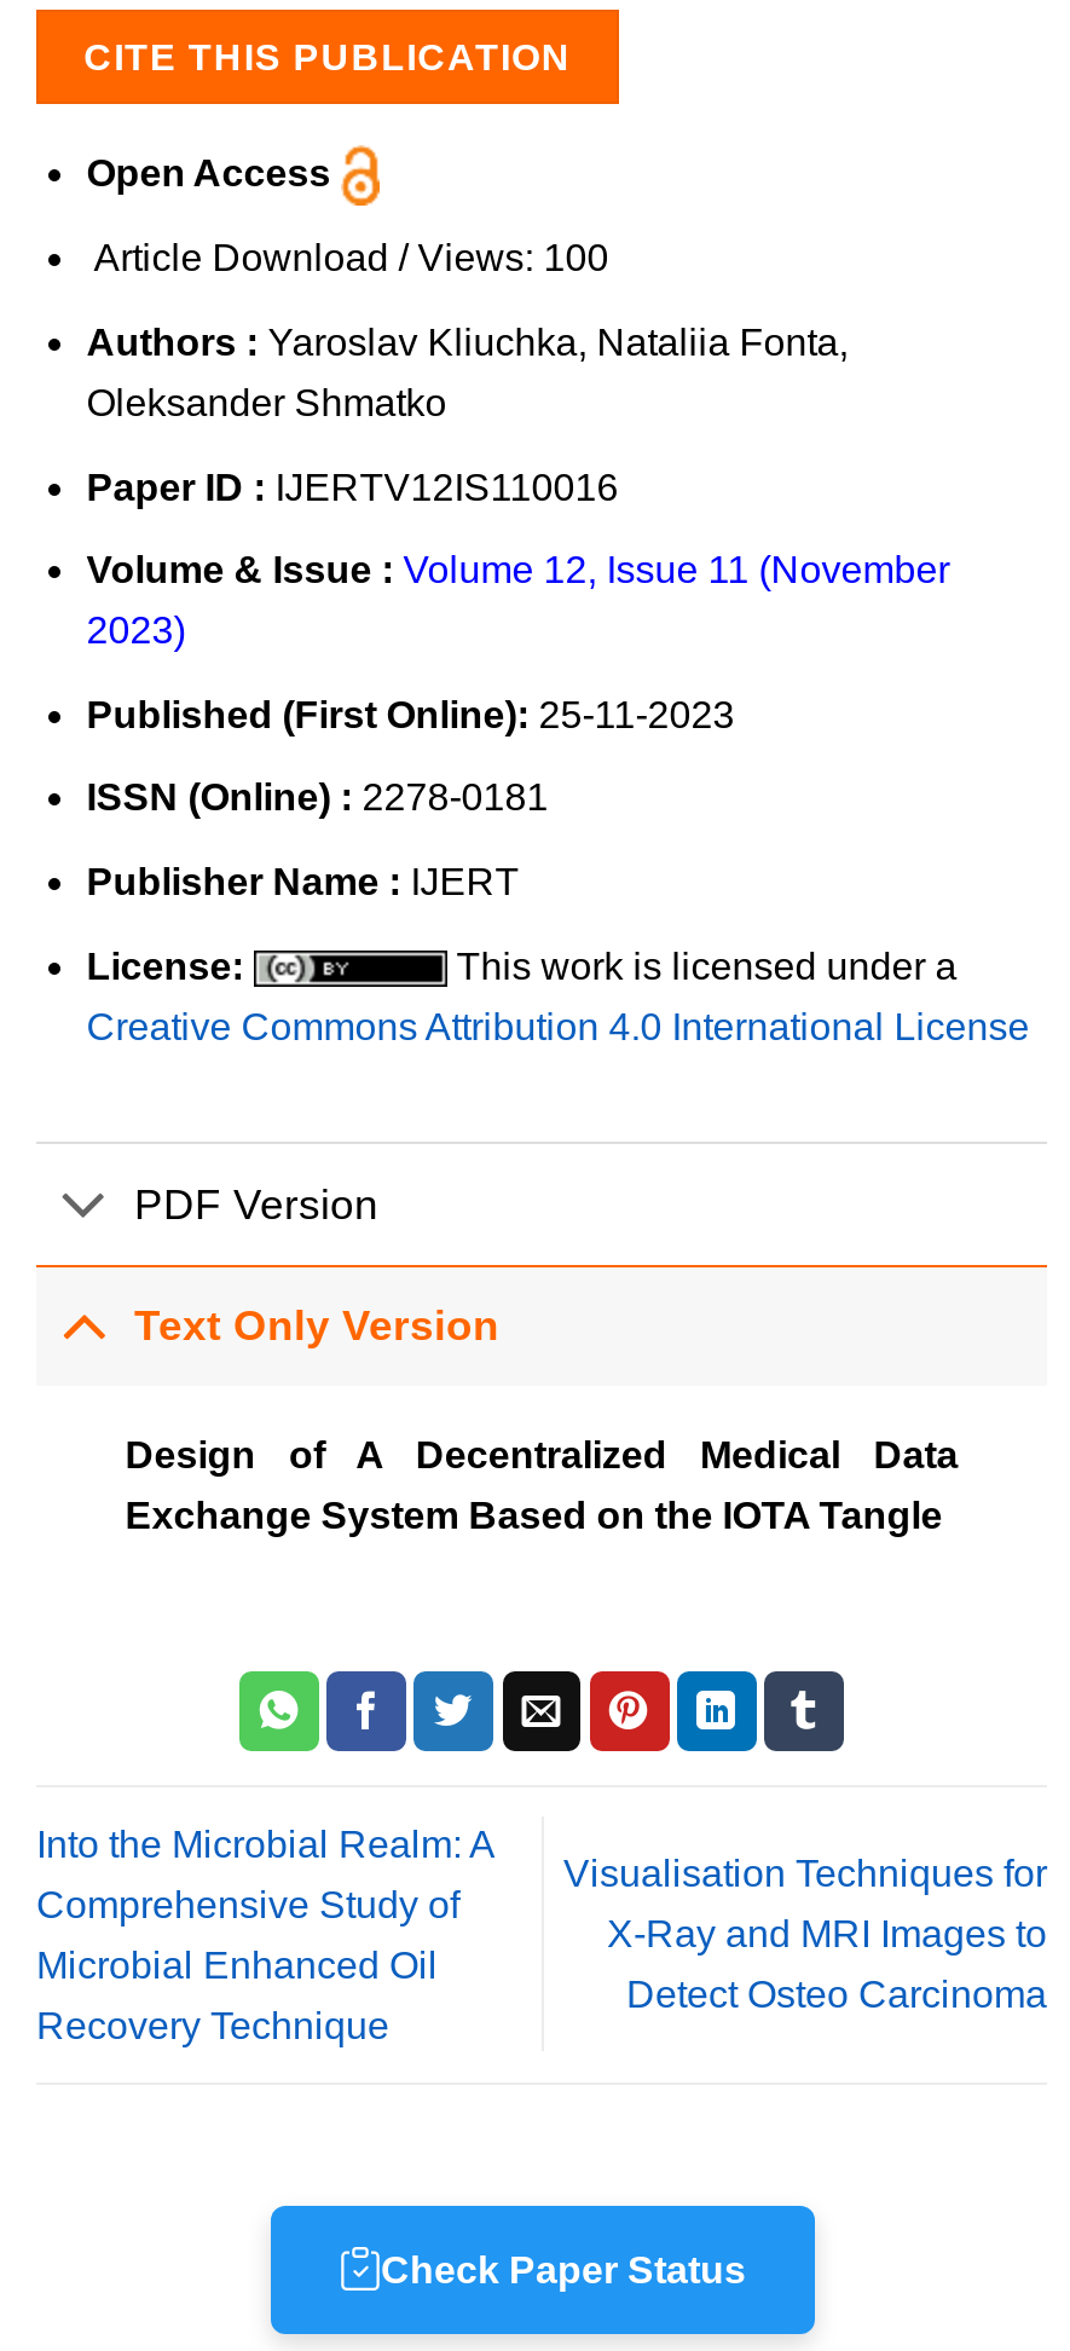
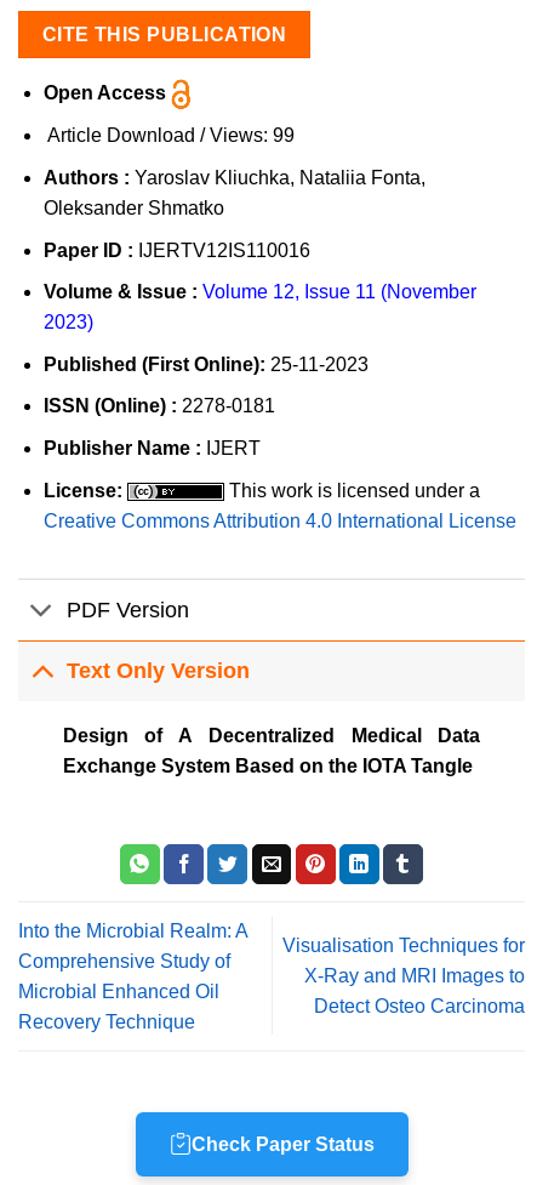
- Article Download / Views: 100
+ Article Download / Views: 99
